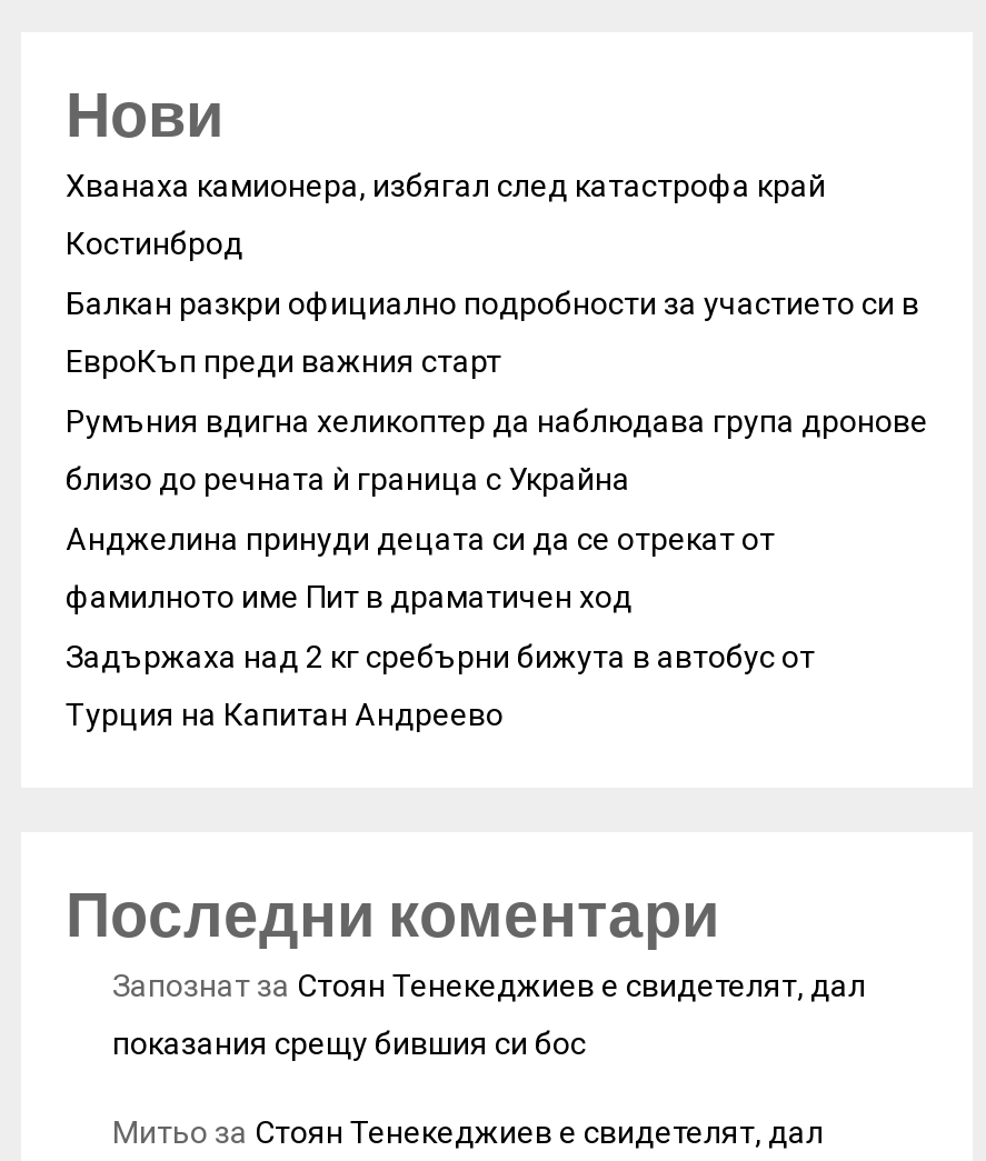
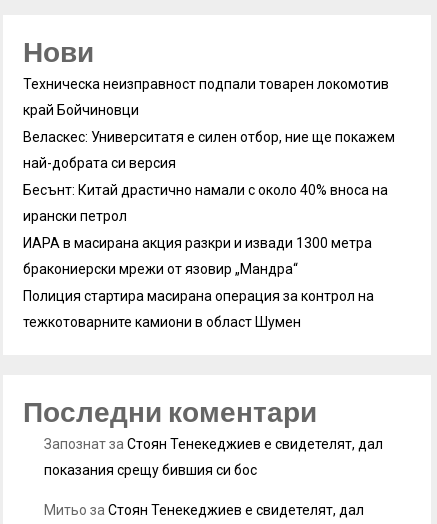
- Хванаха камионера, избягал след катастрофа край
+ Техническа неизправност подпали товарен локомотив

- Костинброд
+ край Бойчиновци

- Балкан разкри официално подробности за участието си в
+ Веласкес: Университатя е силен отбор, ние ще покажем

- ЕвроКъп преди важния старт
+ най-добрата си версия

- Румъния вдигна хеликоптер да наблюдава група дронове
+ Бесънт: Китай драстично намали с около 40% вноса на

- близо до речната ѝ граница с Украйна
+ ирански петрол

- Анджелина принуди децата си да се отрекат от
+ ИАРА в масирана акция разкри и извади 1300 метра

- фамилното име Пит в драматичен ход
+ бракониерски мрежи от язовир „Мандра“

- Задържаха над 2 кг сребърни бижута в автобус от
+ Полиция стартира масирана операция за контрол на

- Турция на Капитан Андреево
+ тежкотоварните камиони в област Шумен
